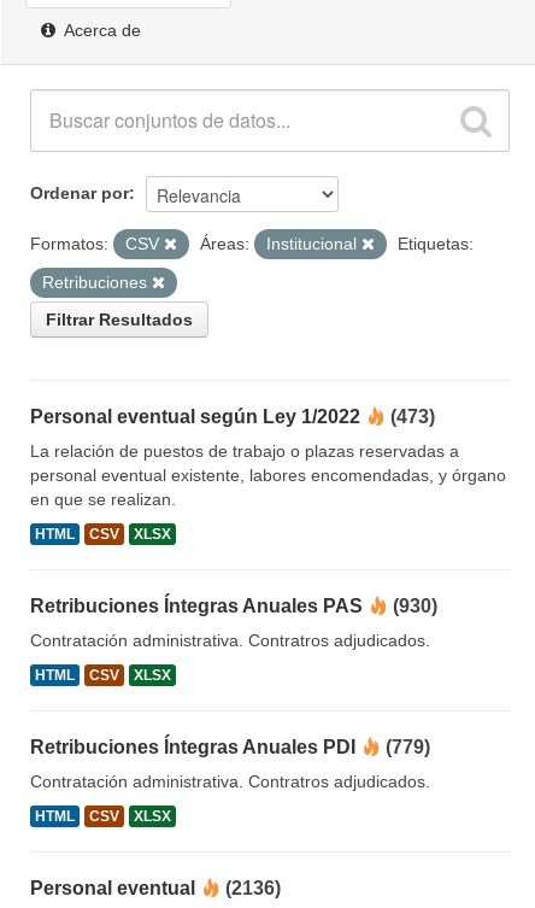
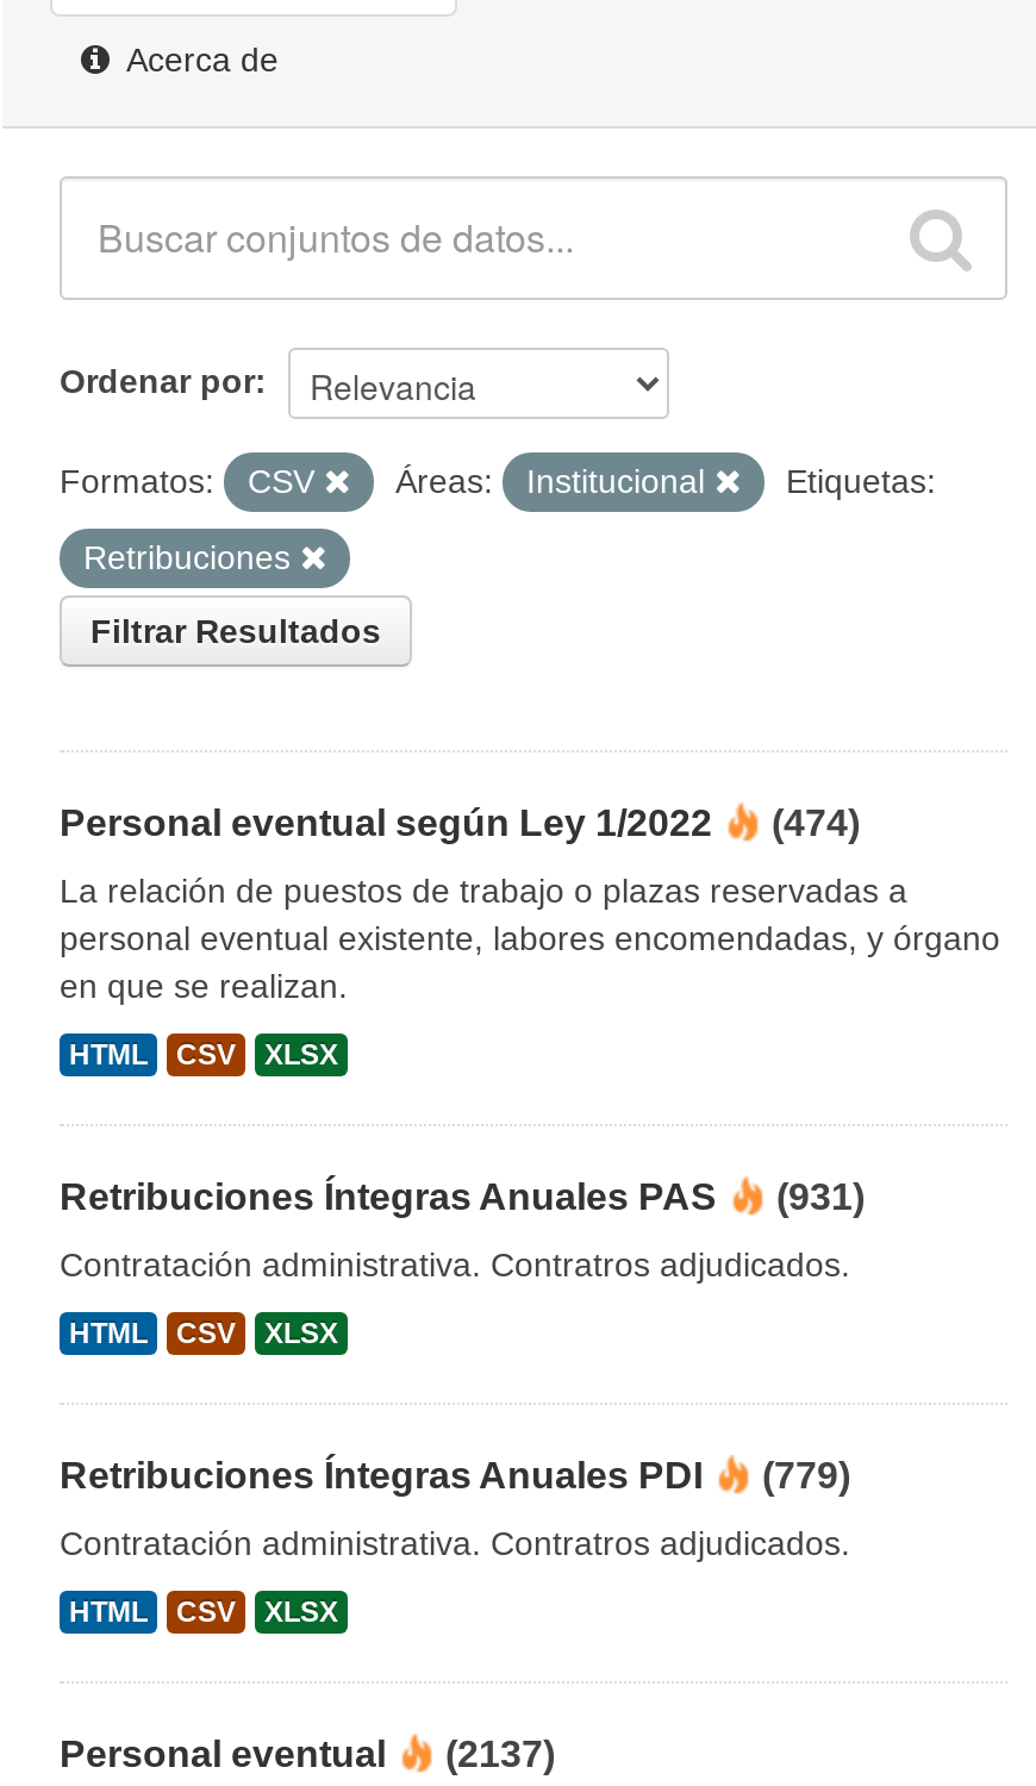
- Personal eventual según Ley 1/2022 (473)
+ Personal eventual según Ley 1/2022 (474)

- Retribuciones Íntegras Anuales PAS (930)
+ Retribuciones Íntegras Anuales PAS (931)

- Personal eventual (2136)
+ Personal eventual (2137)
